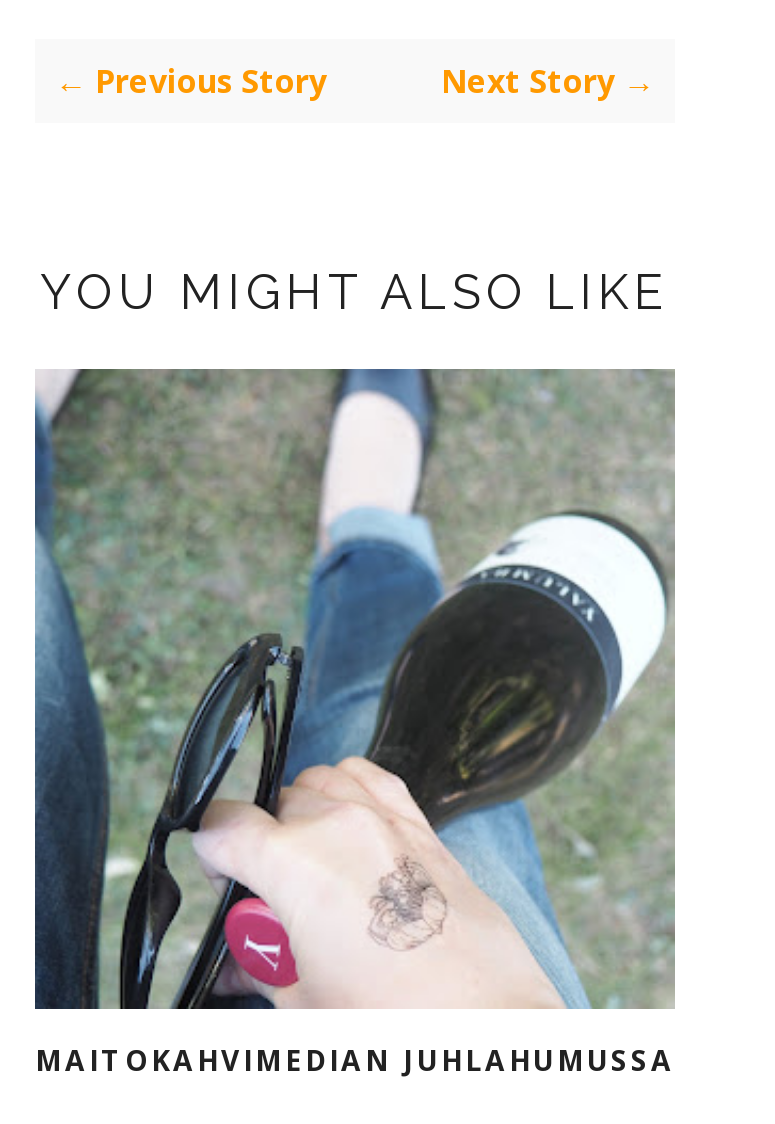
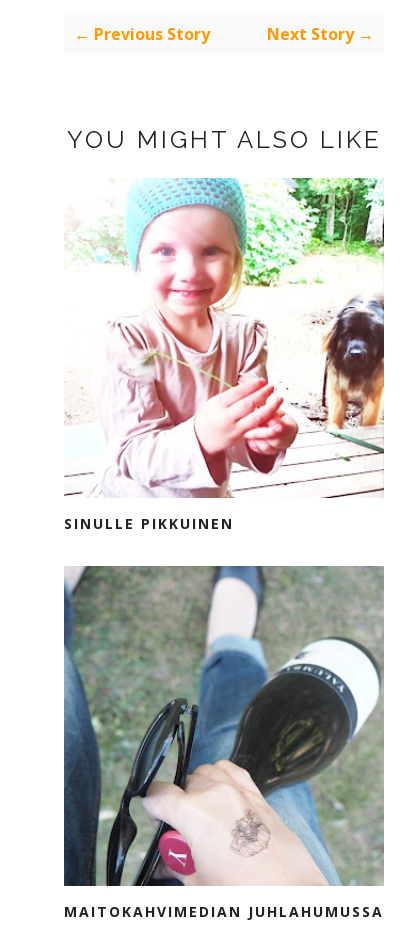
+ [image]
+ SINULLE PIKKUINEN
